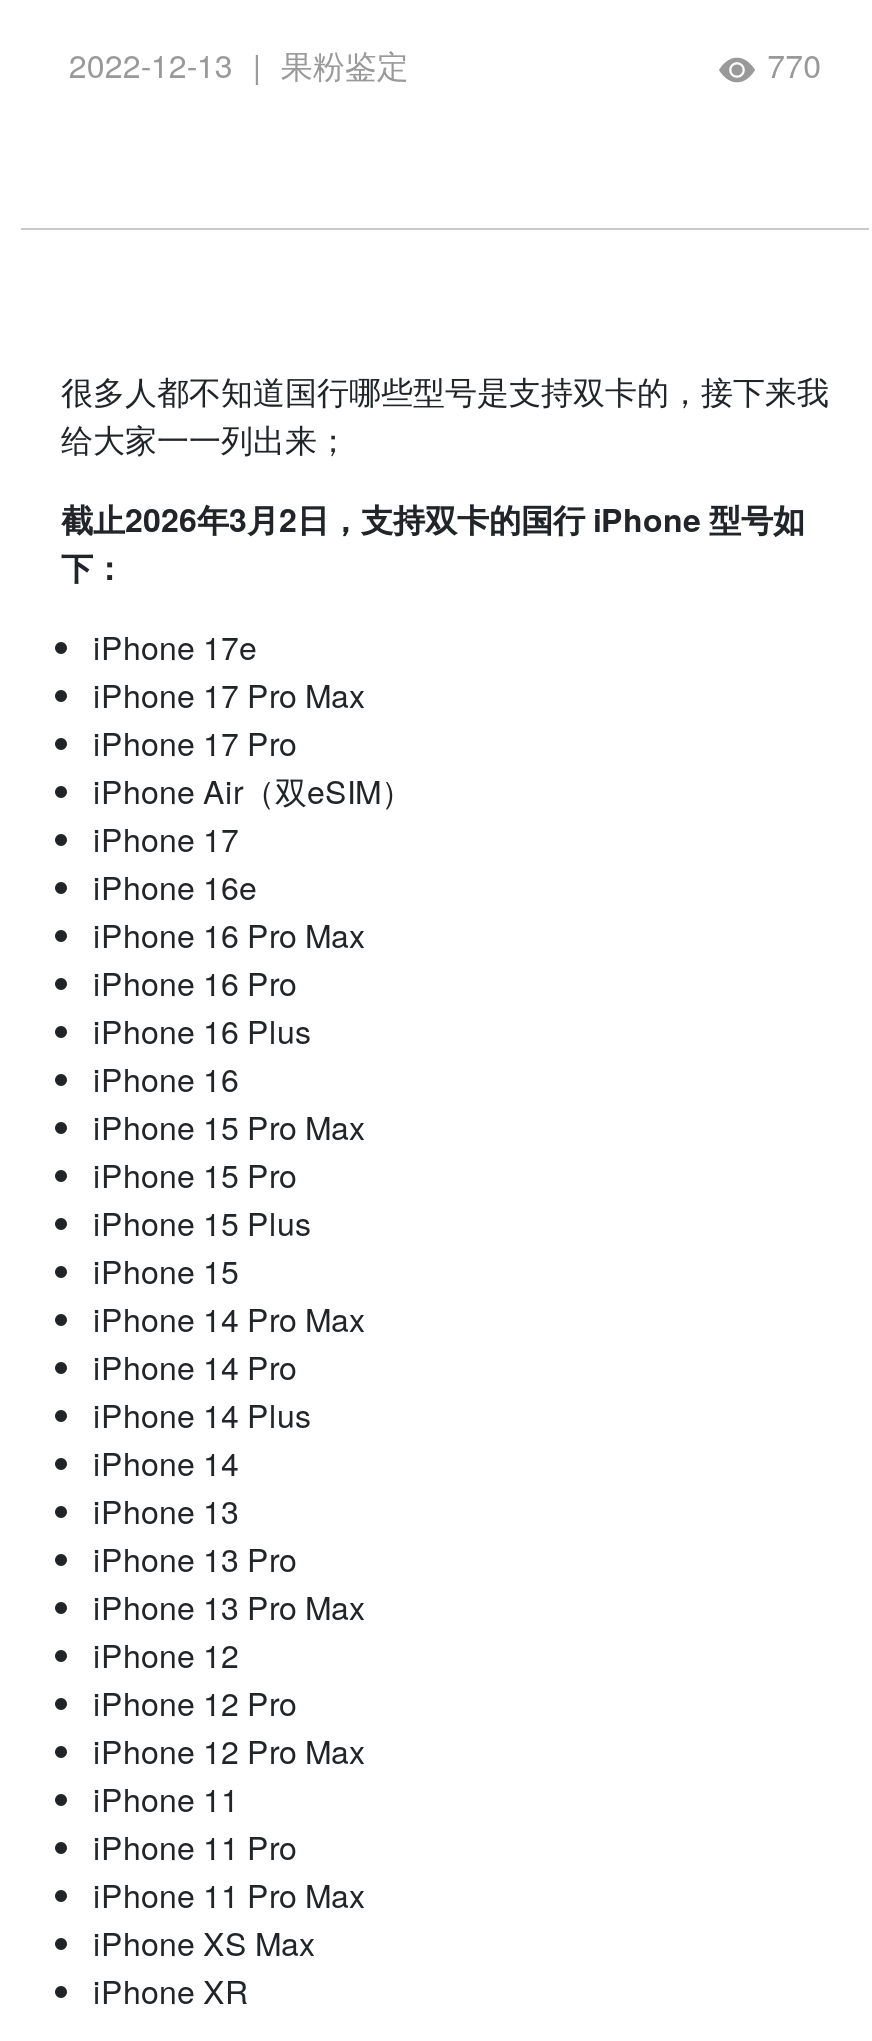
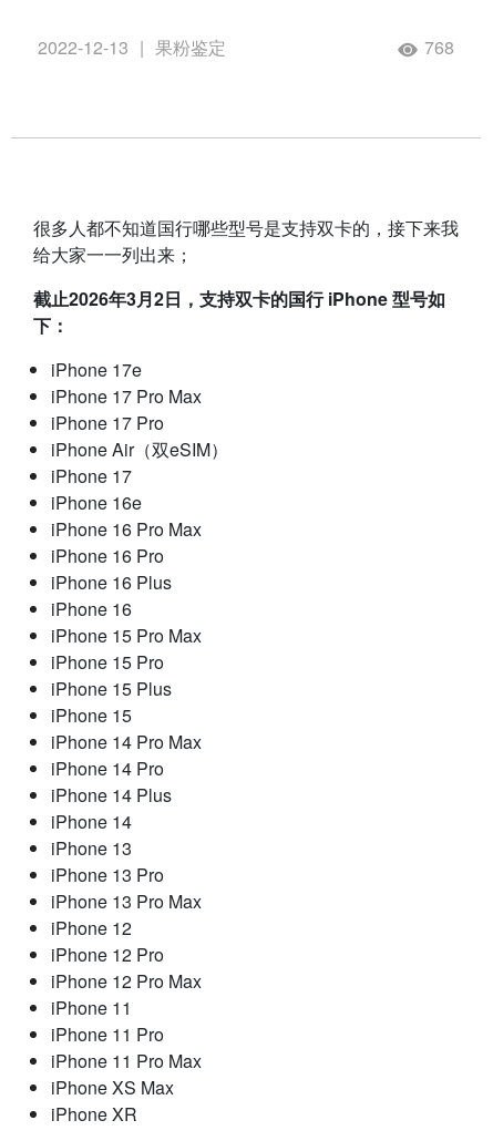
- 770
+ 768
